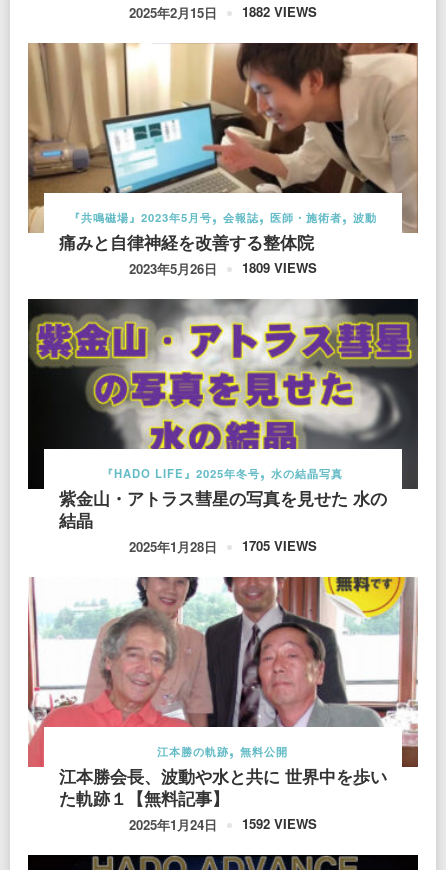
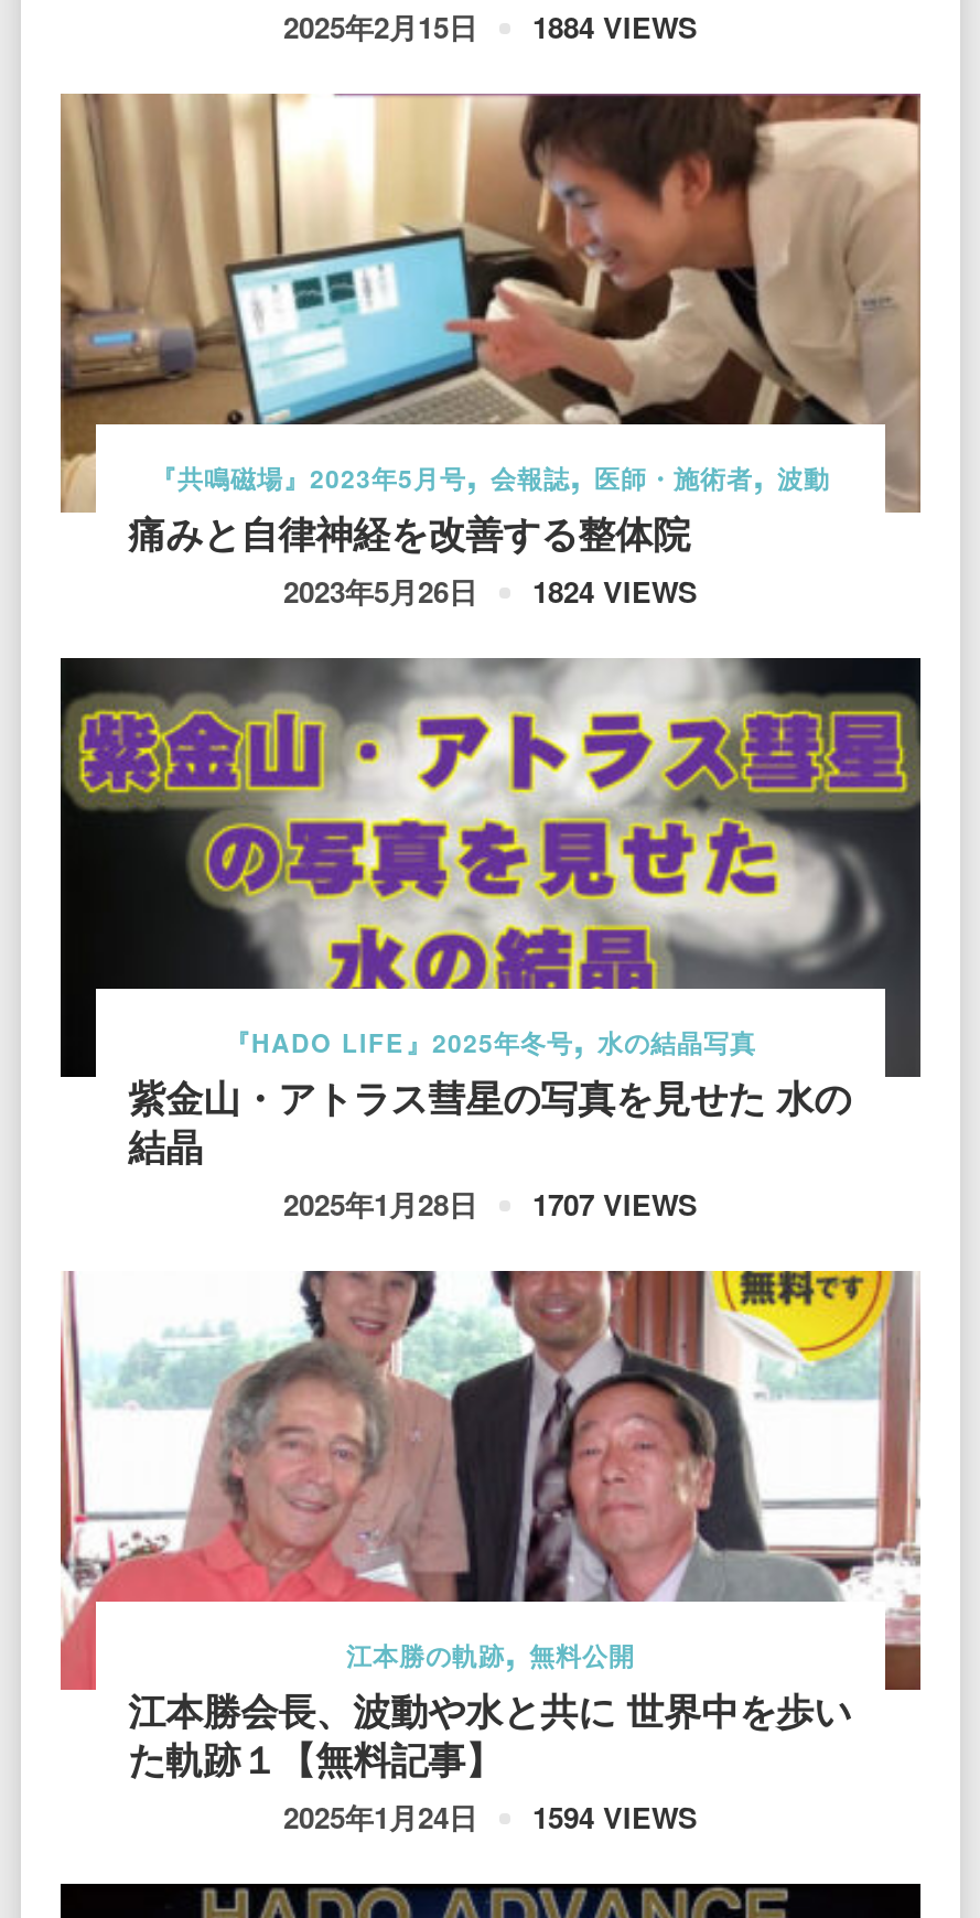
- 2025年2月15日 1882 VIEWS
+ 2025年2月15日 1884 VIEWS

- 2023年5月26日 1809 VIEWS
+ 2023年5月26日 1824 VIEWS

- 2025年1月28日 1705 VIEWS
+ 2025年1月28日 1707 VIEWS

- 2025年1月24日 1592 VIEWS
+ 2025年1月24日 1594 VIEWS
